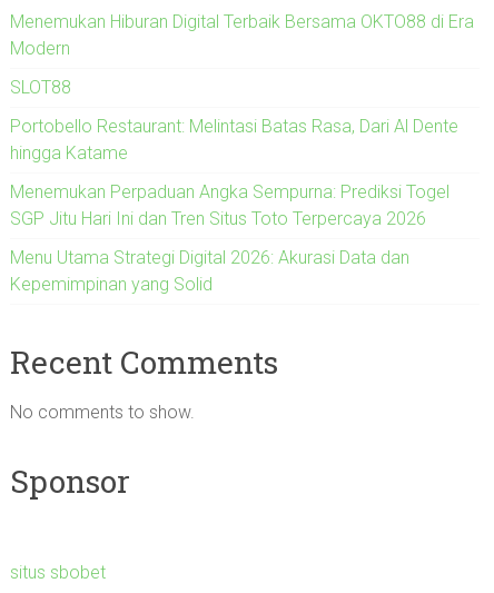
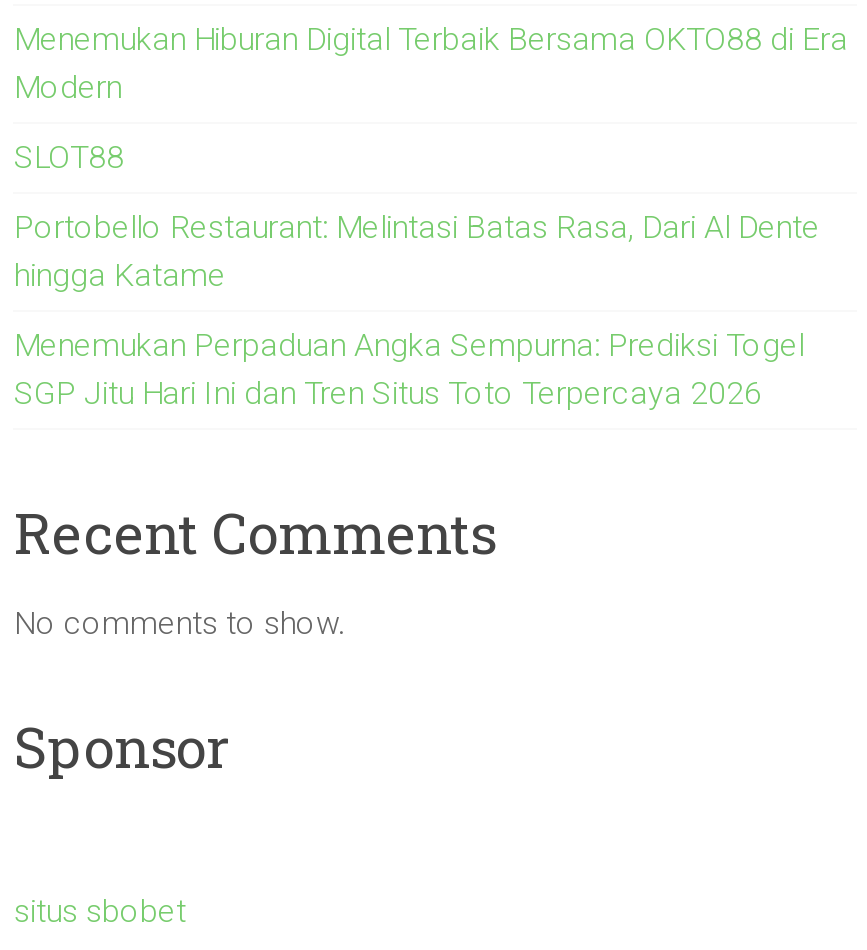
- Menu Utama Strategi Digital 2026: Akurasi Data dan
- Kepemimpinan yang Solid
